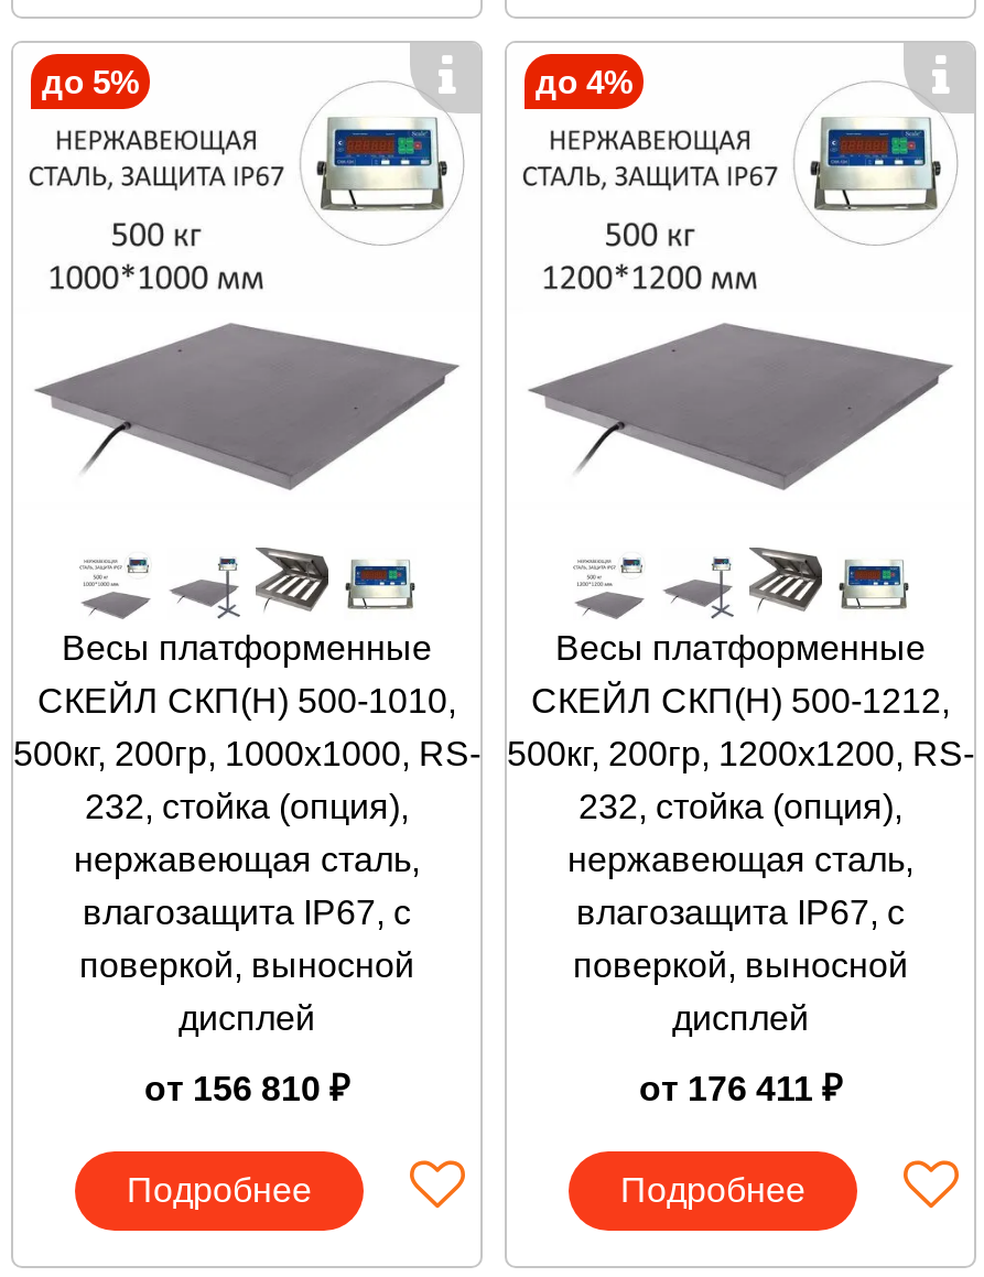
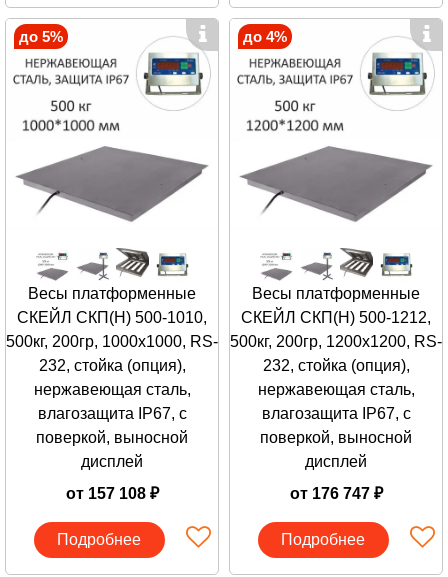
- от 156 810 ₽
+ от 157 108 ₽

- от 176 411 ₽
+ от 176 747 ₽
